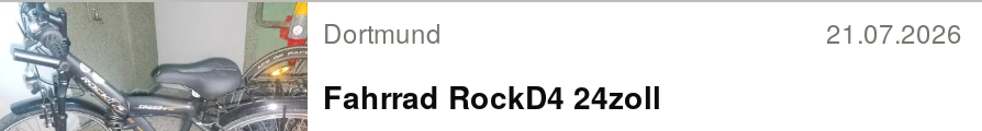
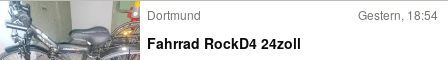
- 21.07.2026
+ Gestern, 18:54
